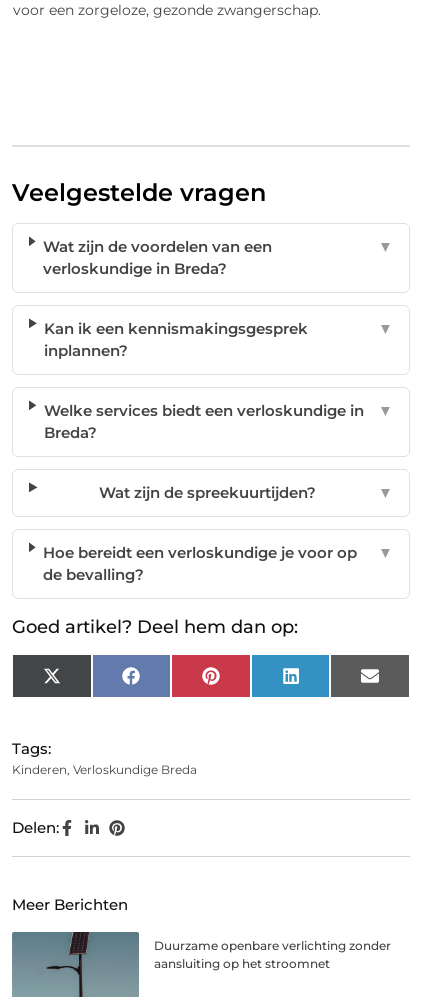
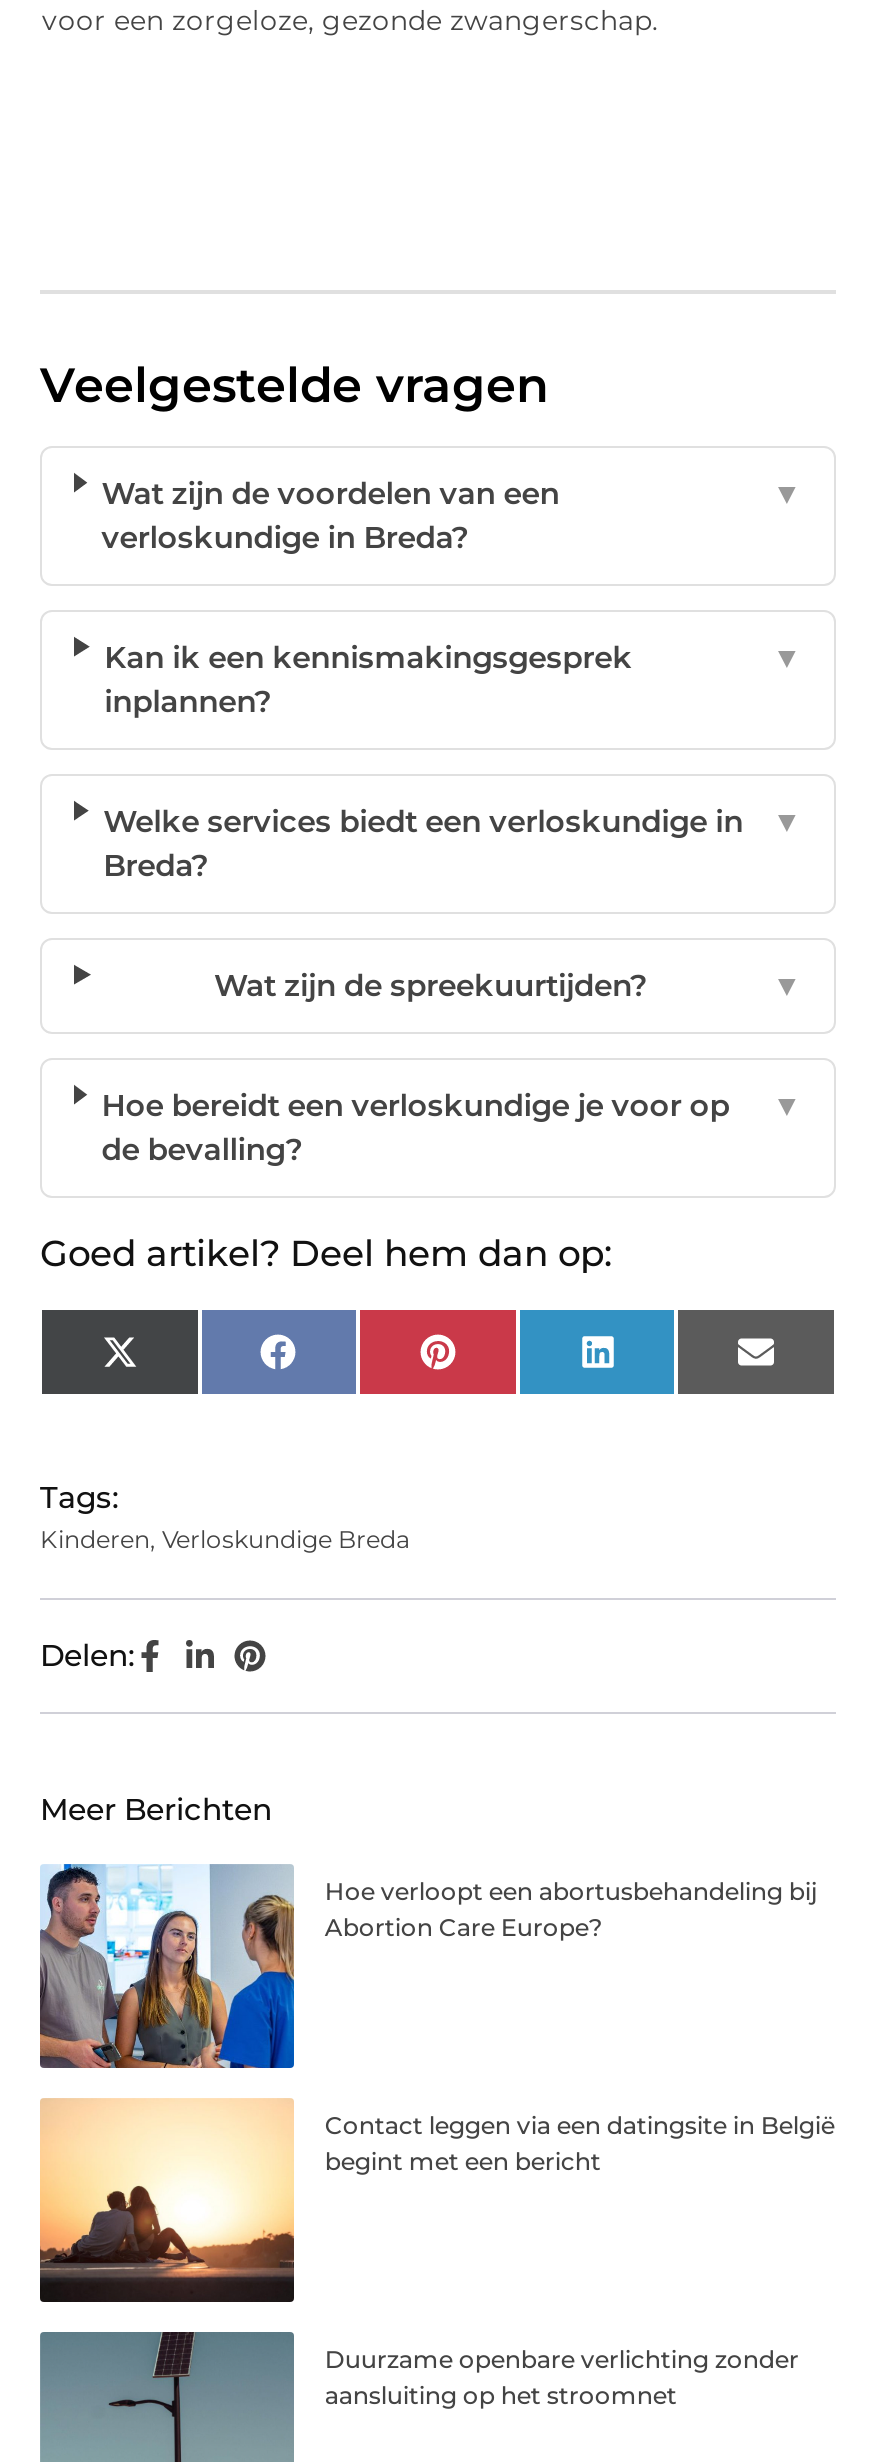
+ [image]
+ Hoe verloopt een abortusbehandeling bij
+ Abortion Care Europe?

+ [image]
+ Contact leggen via een datingsite in België
+ begint met een bericht
